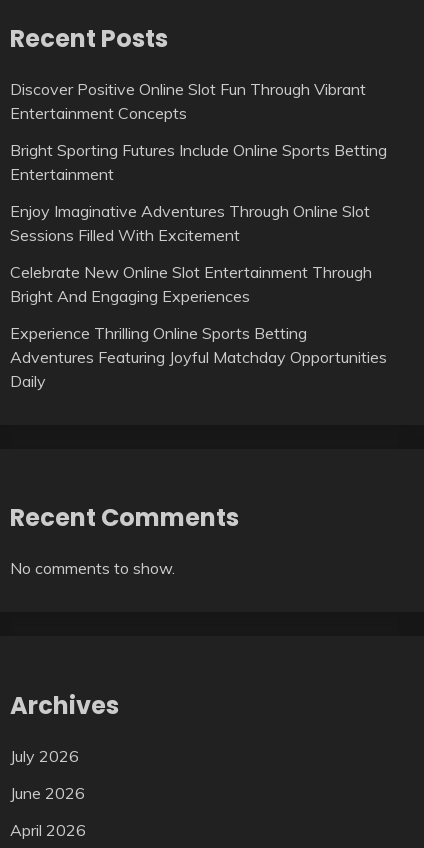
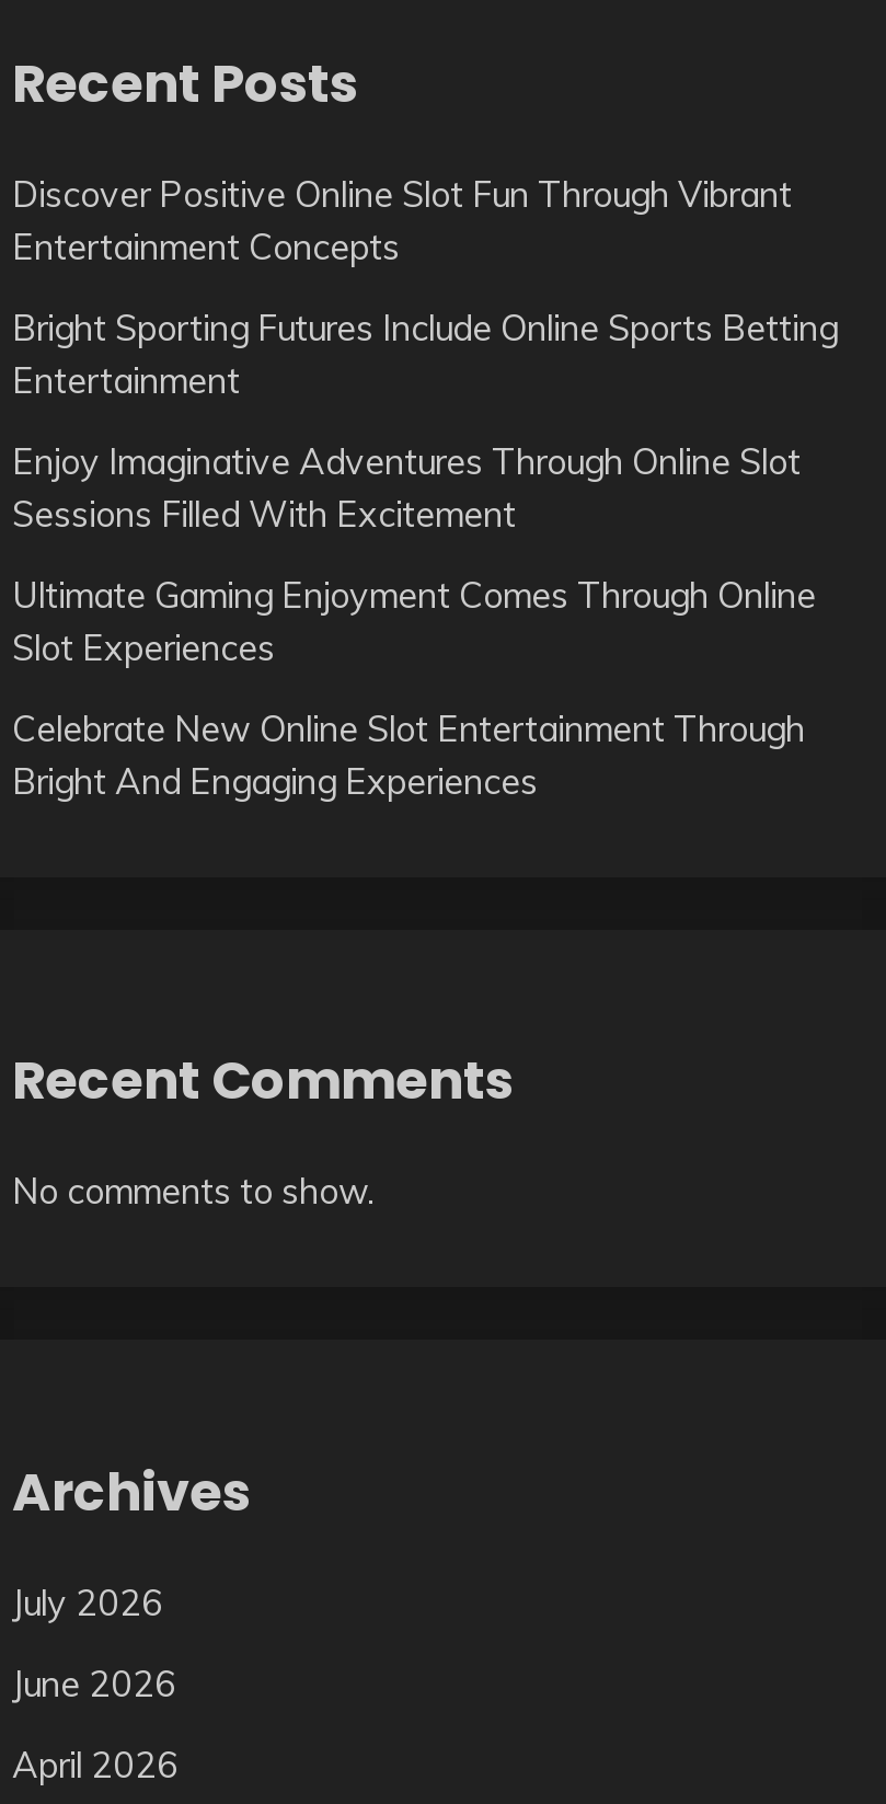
+ Ultimate Gaming Enjoyment Comes Through Online
+ Slot Experiences

moved down: Celebrate New Online Slot Entertainment Through | Bright And Engaging Experiences

- Experience Thrilling Online Sports Betting
- Adventures Featuring Joyful Matchday Opportunities
- Daily
